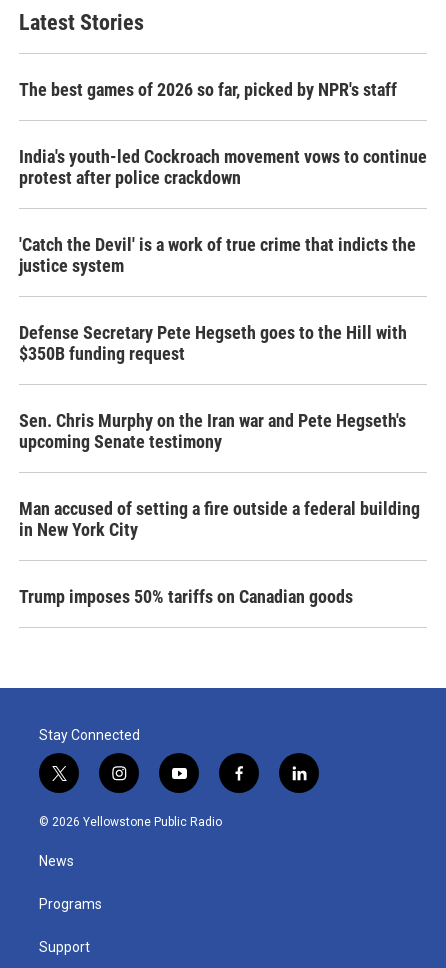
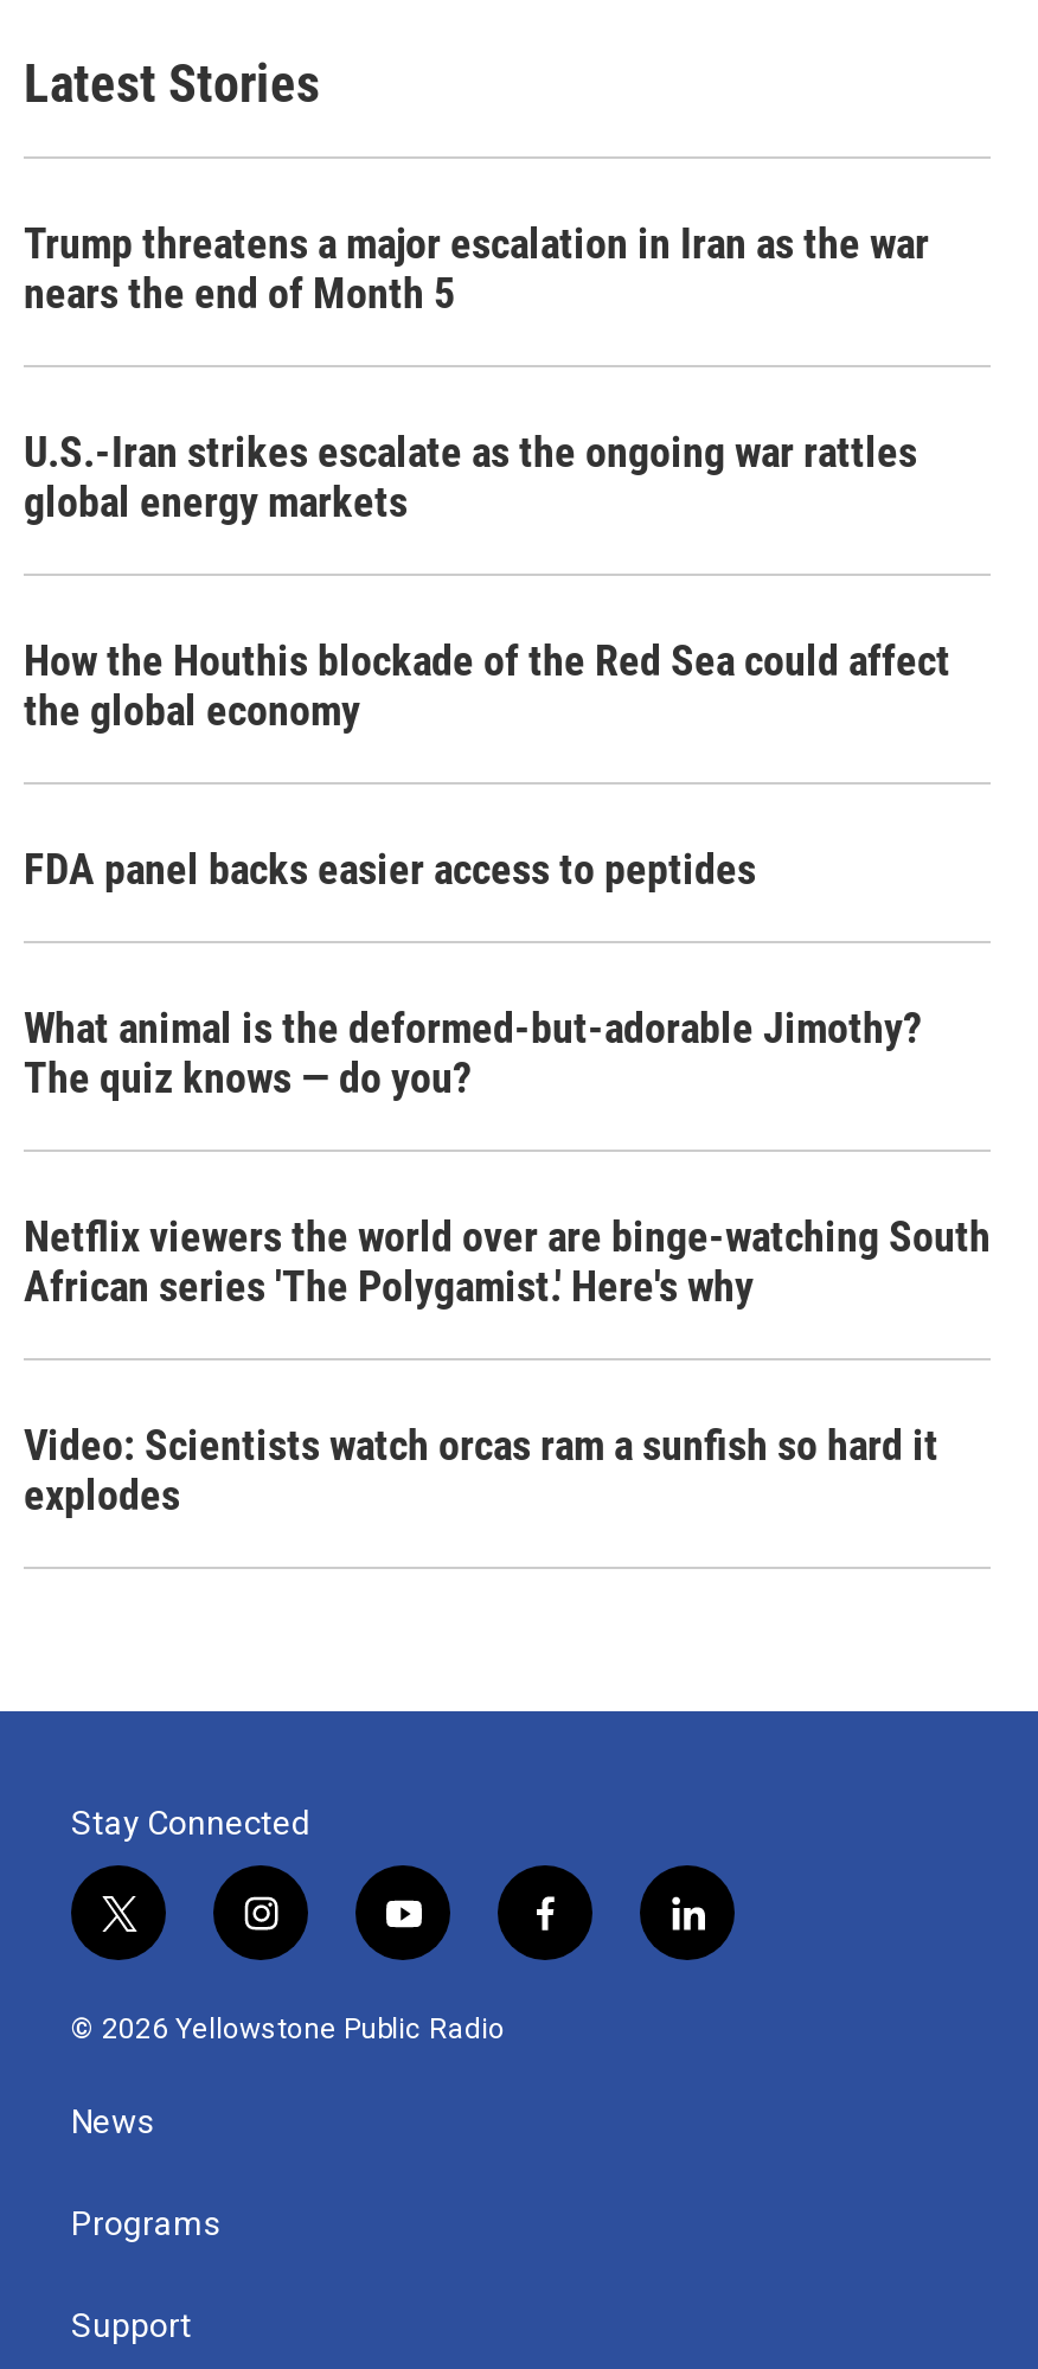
- The best games of 2026 so far, picked by NPR's staff
+ Trump threatens a major escalation in Iran as the war
+ nears the end of Month 5

- India's youth-led Cockroach movement vows to continue
- protest after police crackdown
+ U.S.-Iran strikes escalate as the ongoing war rattles
+ global energy markets

- 'Catch the Devil' is a work of true crime that indicts the
- justice system
+ How the Houthis blockade of the Red Sea could affect
+ the global economy

- Defense Secretary Pete Hegseth goes to the Hill with
- $350B funding request
+ FDA panel backs easier access to peptides

- Sen. Chris Murphy on the Iran war and Pete Hegseth's
- upcoming Senate testimony
+ What animal is the deformed-but-adorable Jimothy?
+ The quiz knows — do you?

- Man accused of setting a fire outside a federal building
- in New York City
+ Netflix viewers the world over are binge-watching South
+ African series 'The Polygamist.' Here's why

- Trump imposes 50% tariffs on Canadian goods
+ Video: Scientists watch orcas ram a sunfish so hard it
+ explodes
